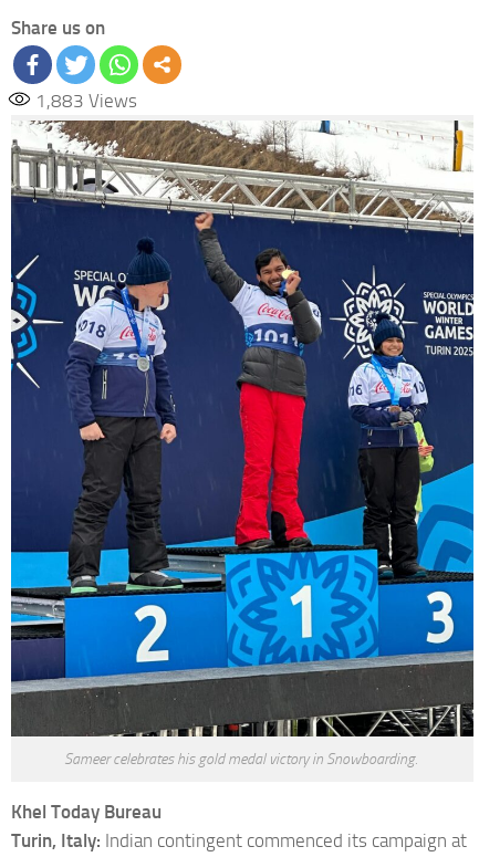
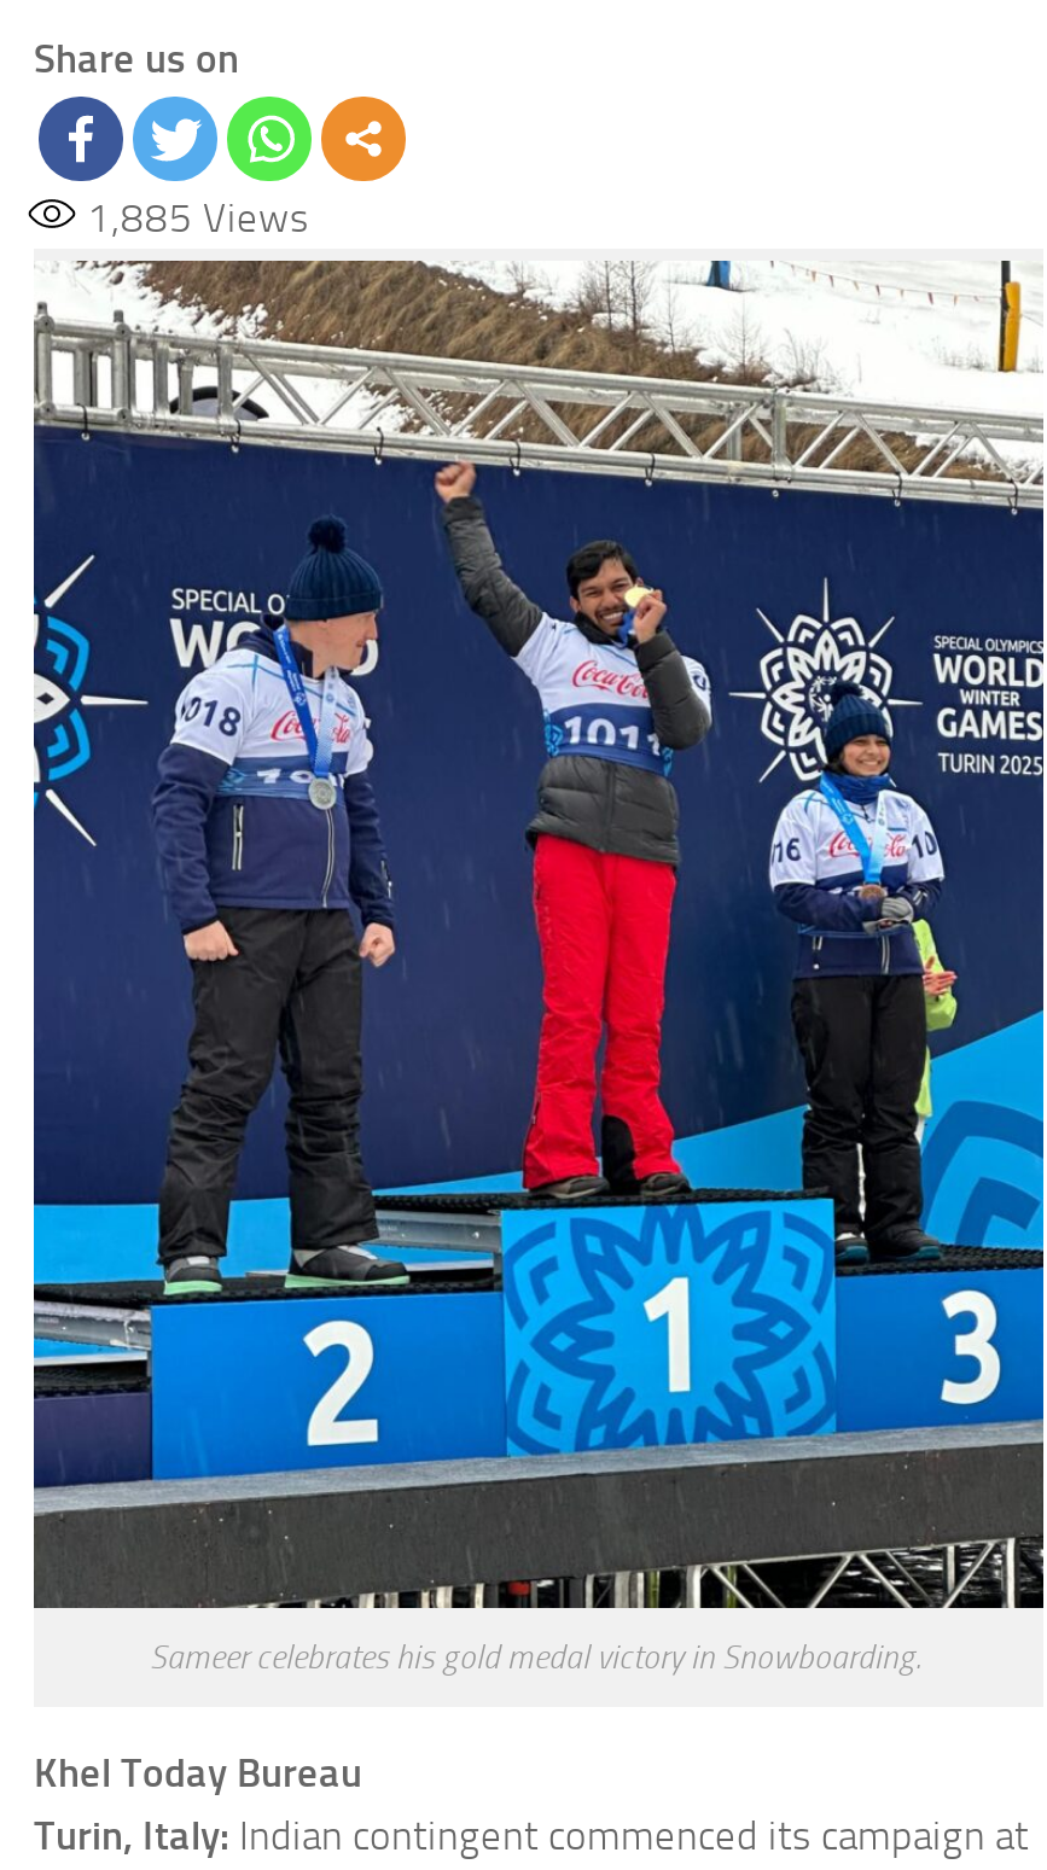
- 1,883 Views
+ 1,885 Views
